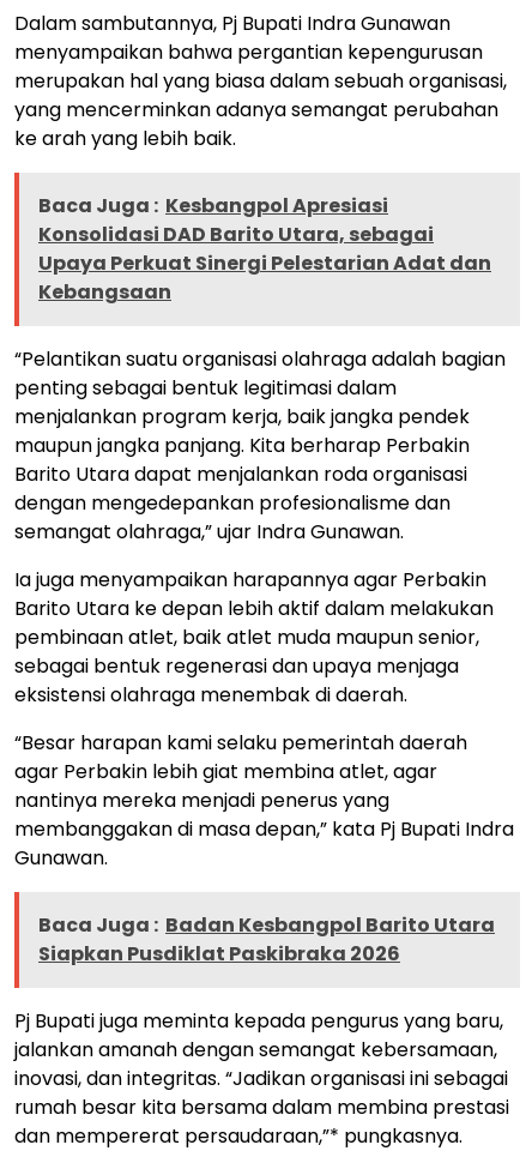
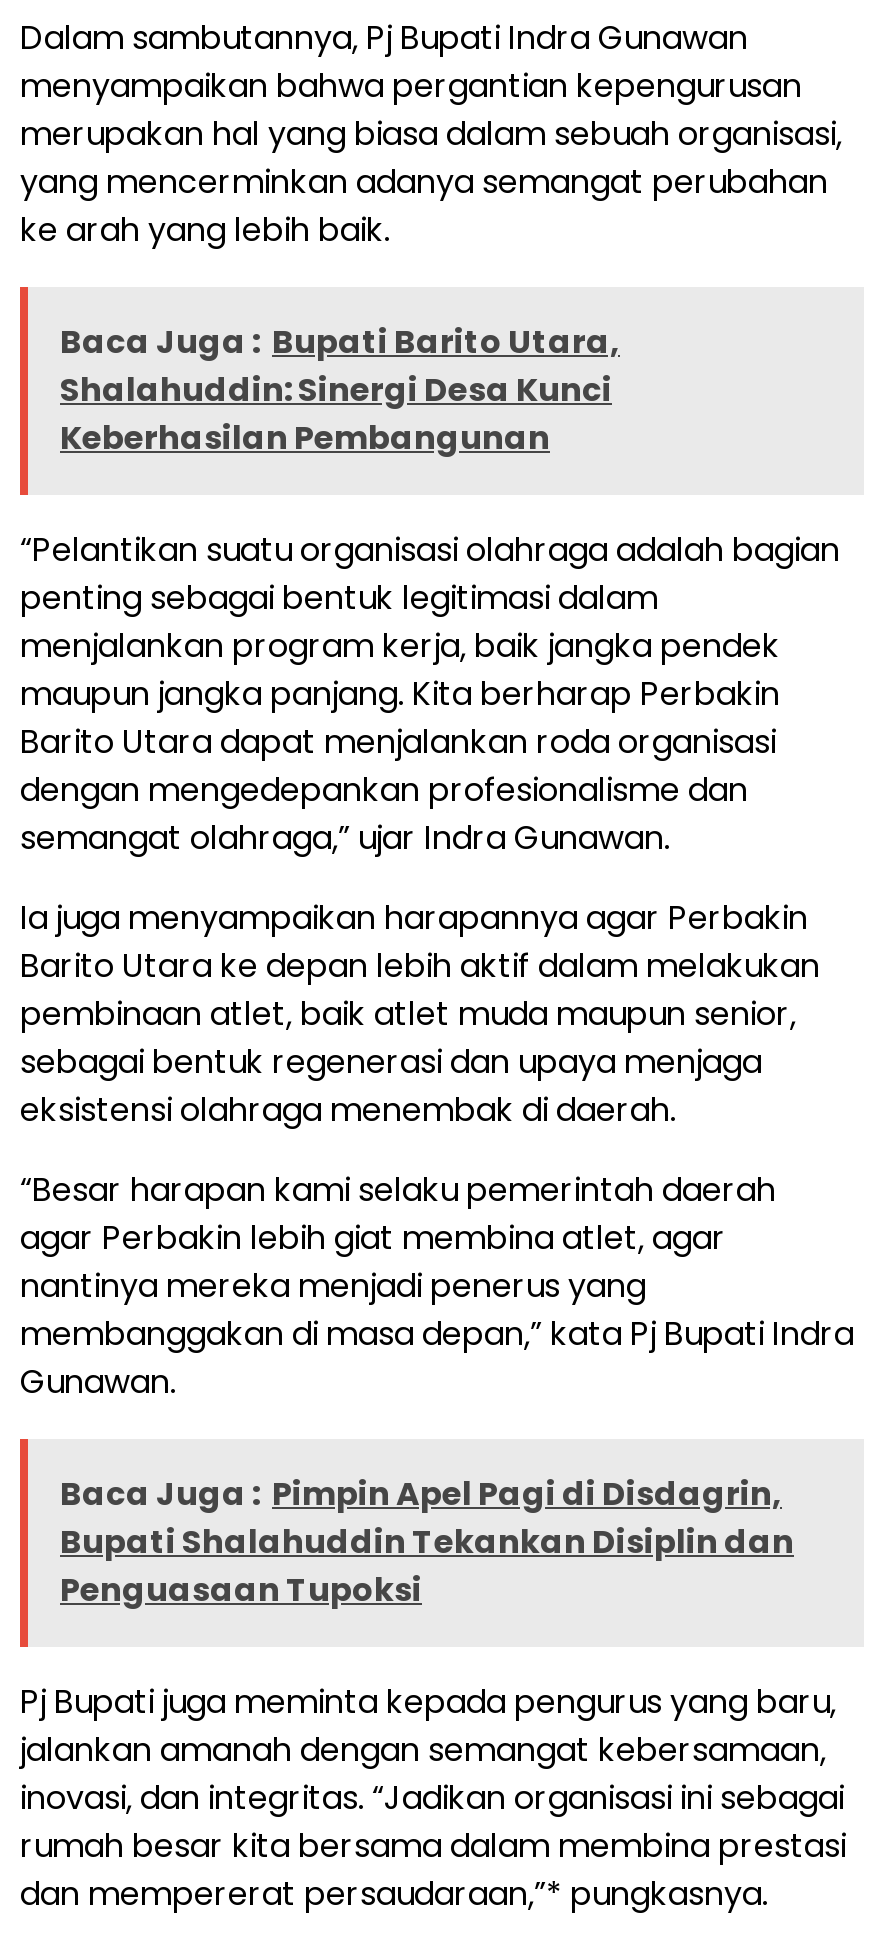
- Baca Juga : Kesbangpol Apresiasi
- Konsolidasi DAD Barito Utara, sebagai
- Upaya Perkuat Sinergi Pelestarian Adat dan
- Kebangsaan
+ Baca Juga : Bupati Barito Utara,
+ Shalahuddin: Sinergi Desa Kunci
+ Keberhasilan Pembangunan

moved up: “Pelantikan suatu organisasi olahraga adalah bagian | penting sebagai bentuk legitimasi dalam | menjalankan program kerja, baik jangka pendek | ... | membanggakan di masa depan,” kata Pj Bupati Indra | Gunawan.

- Baca Juga : Badan Kesbangpol Barito Utara
- Siapkan Pusdiklat Paskibraka 2026
+ Baca Juga : Pimpin Apel Pagi di Disdagrin,
+ Bupati Shalahuddin Tekankan Disiplin dan
+ Penguasaan Tupoksi
